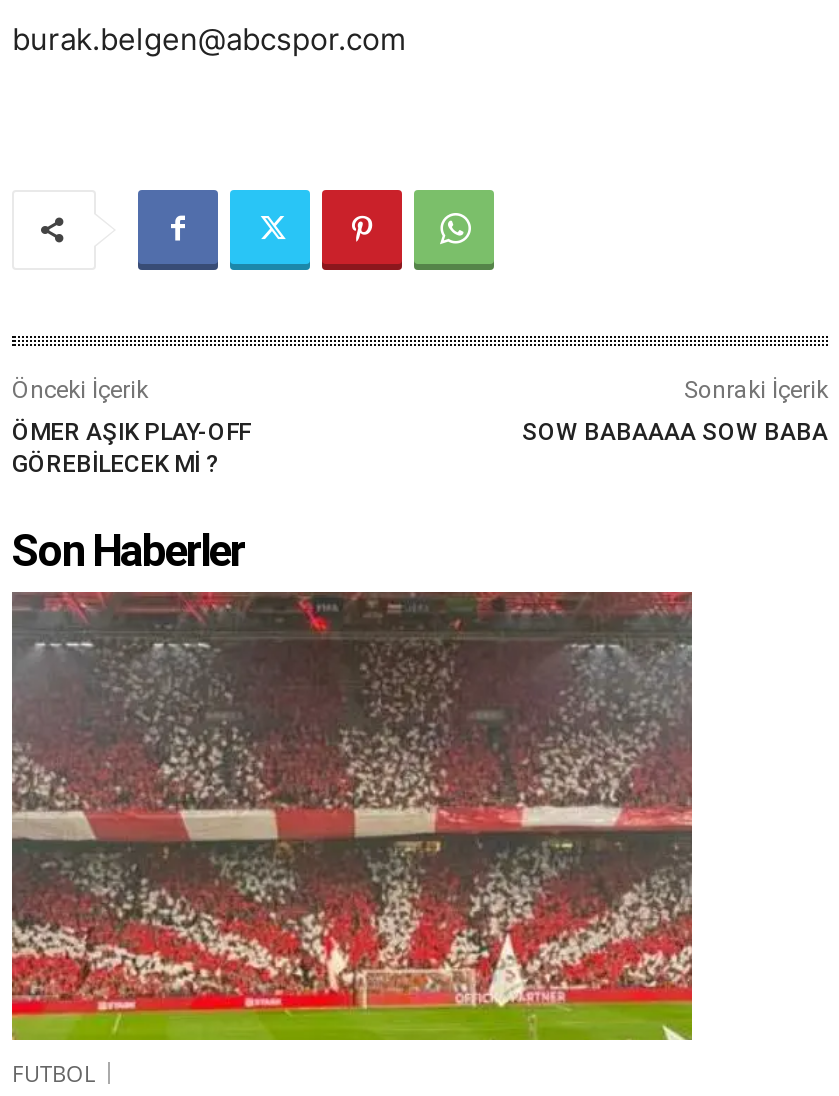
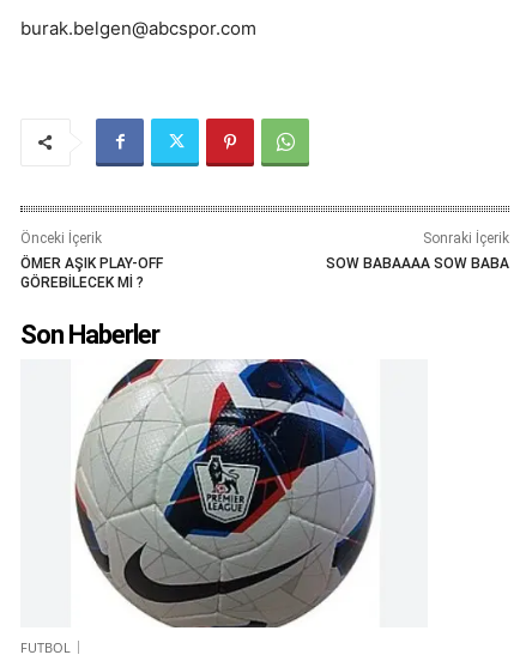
- [image]
+ [image]
